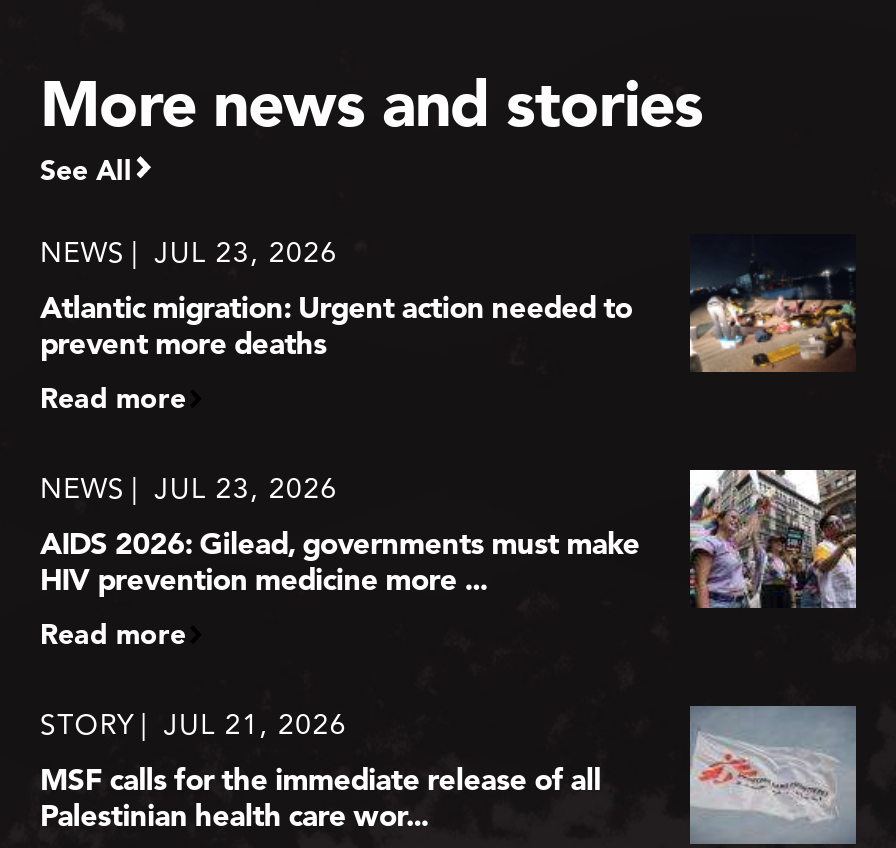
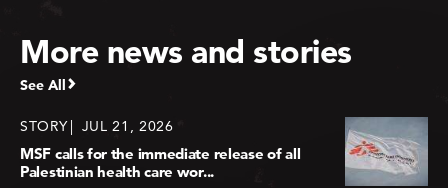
- [image]
- NEWS
- JUL 23, 2026
- Atlantic migration: Urgent action needed to
- prevent more deaths
- Read more
- NEWS
- JUL 23, 2026
- AIDS 2026: Gilead, governments must make
- HIV prevention medicine more ...
- Read more

- [image]
